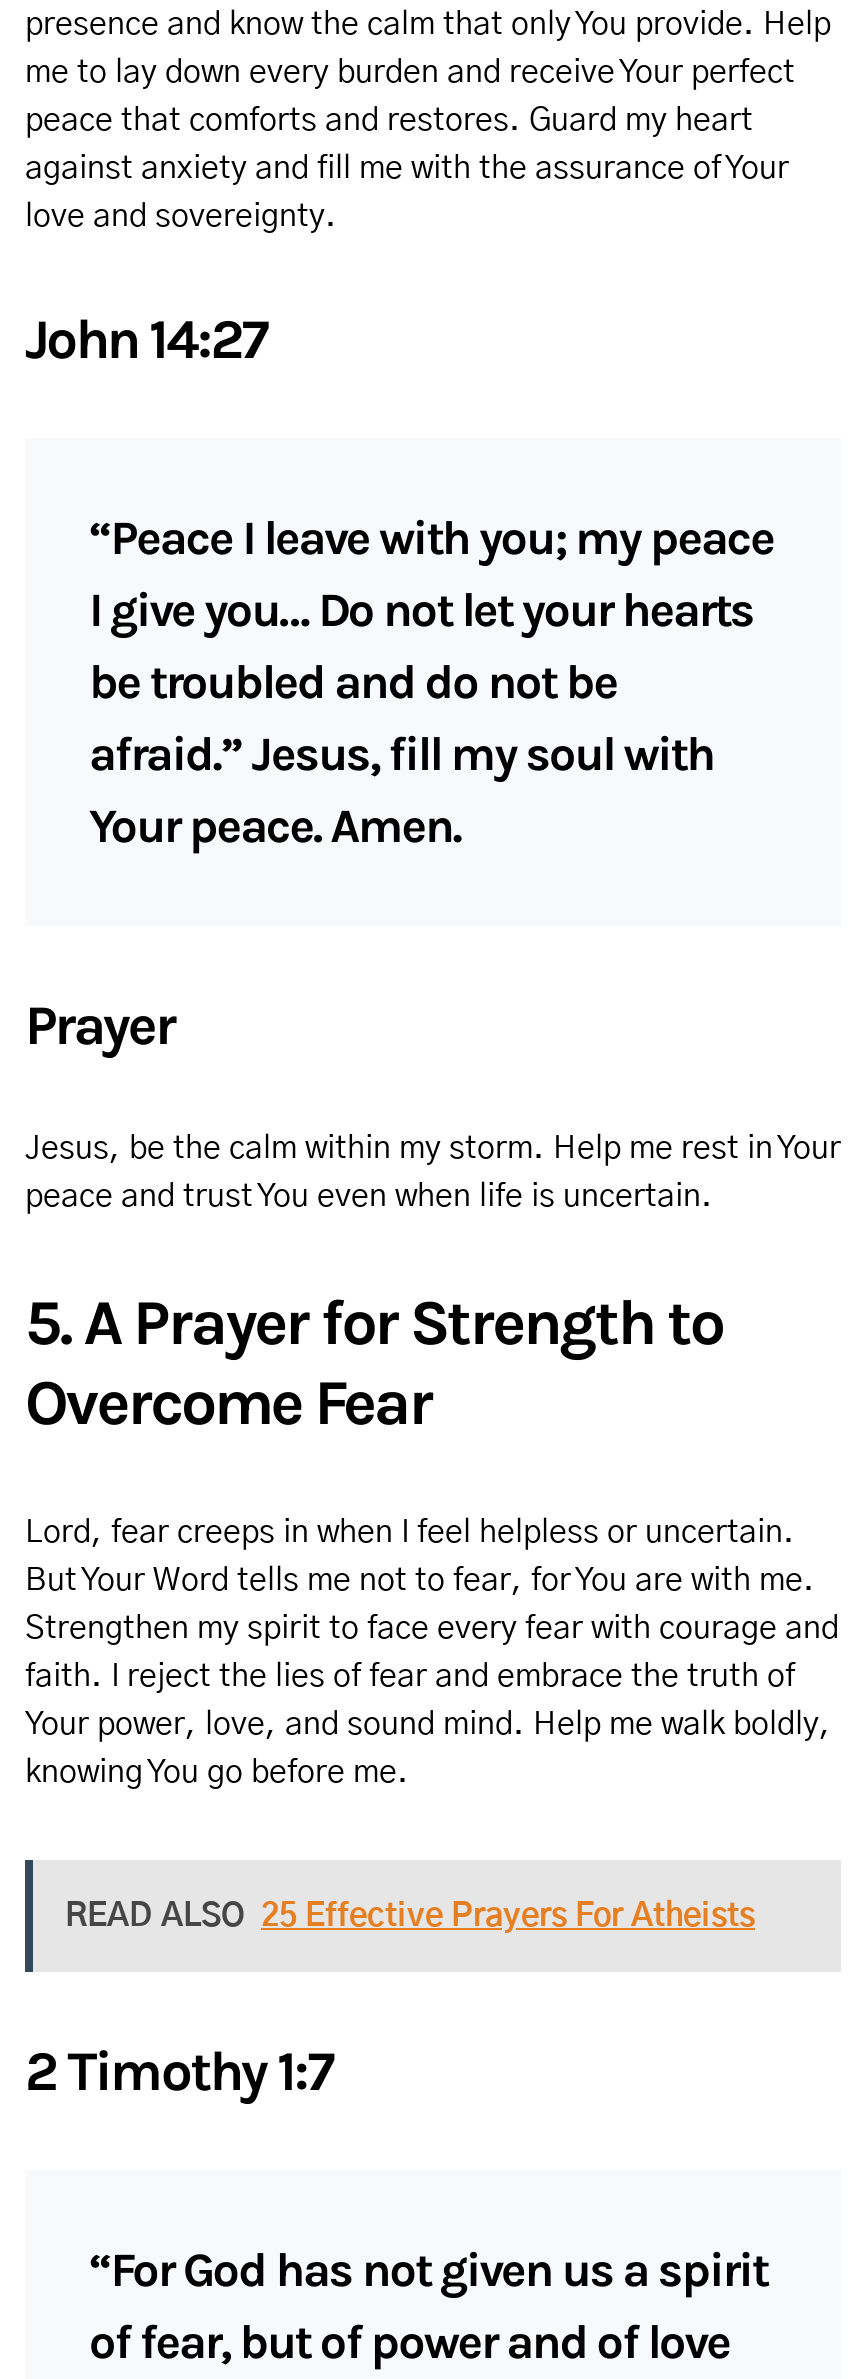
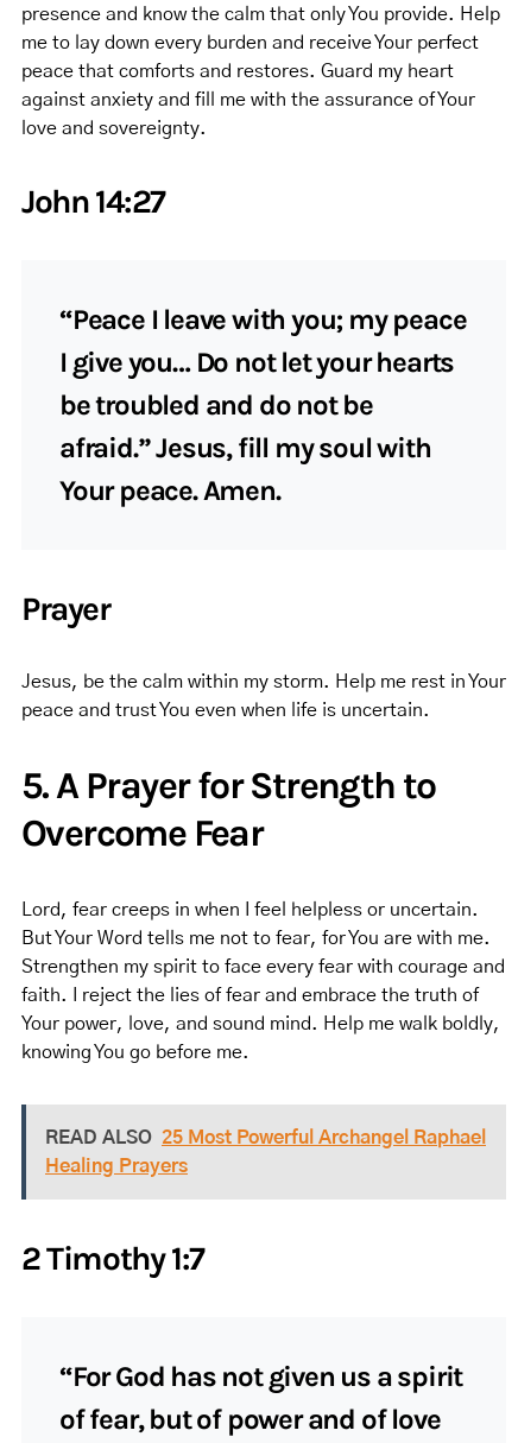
- READ ALSO 25 Effective Prayers For Atheists
+ READ ALSO 25 Most Powerful Archangel Raphael
+ Healing Prayers
